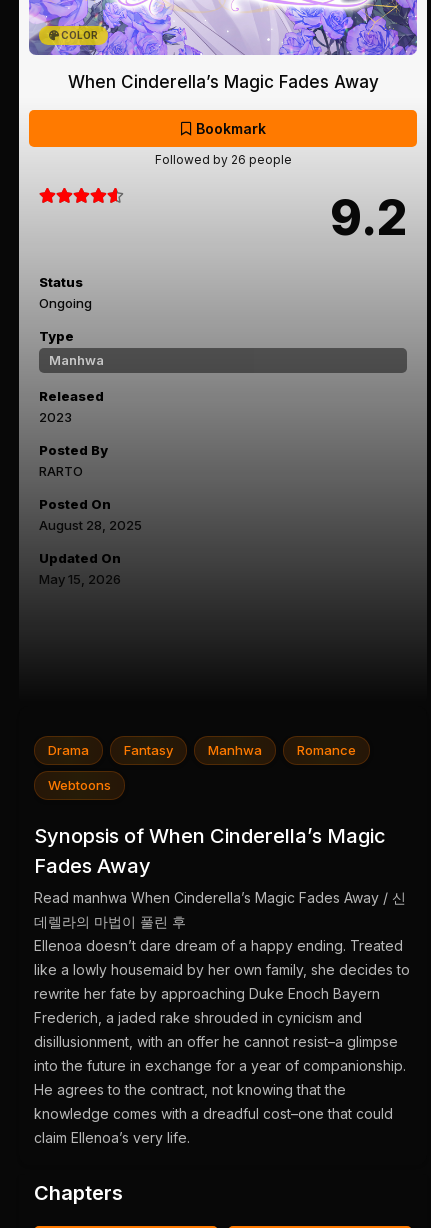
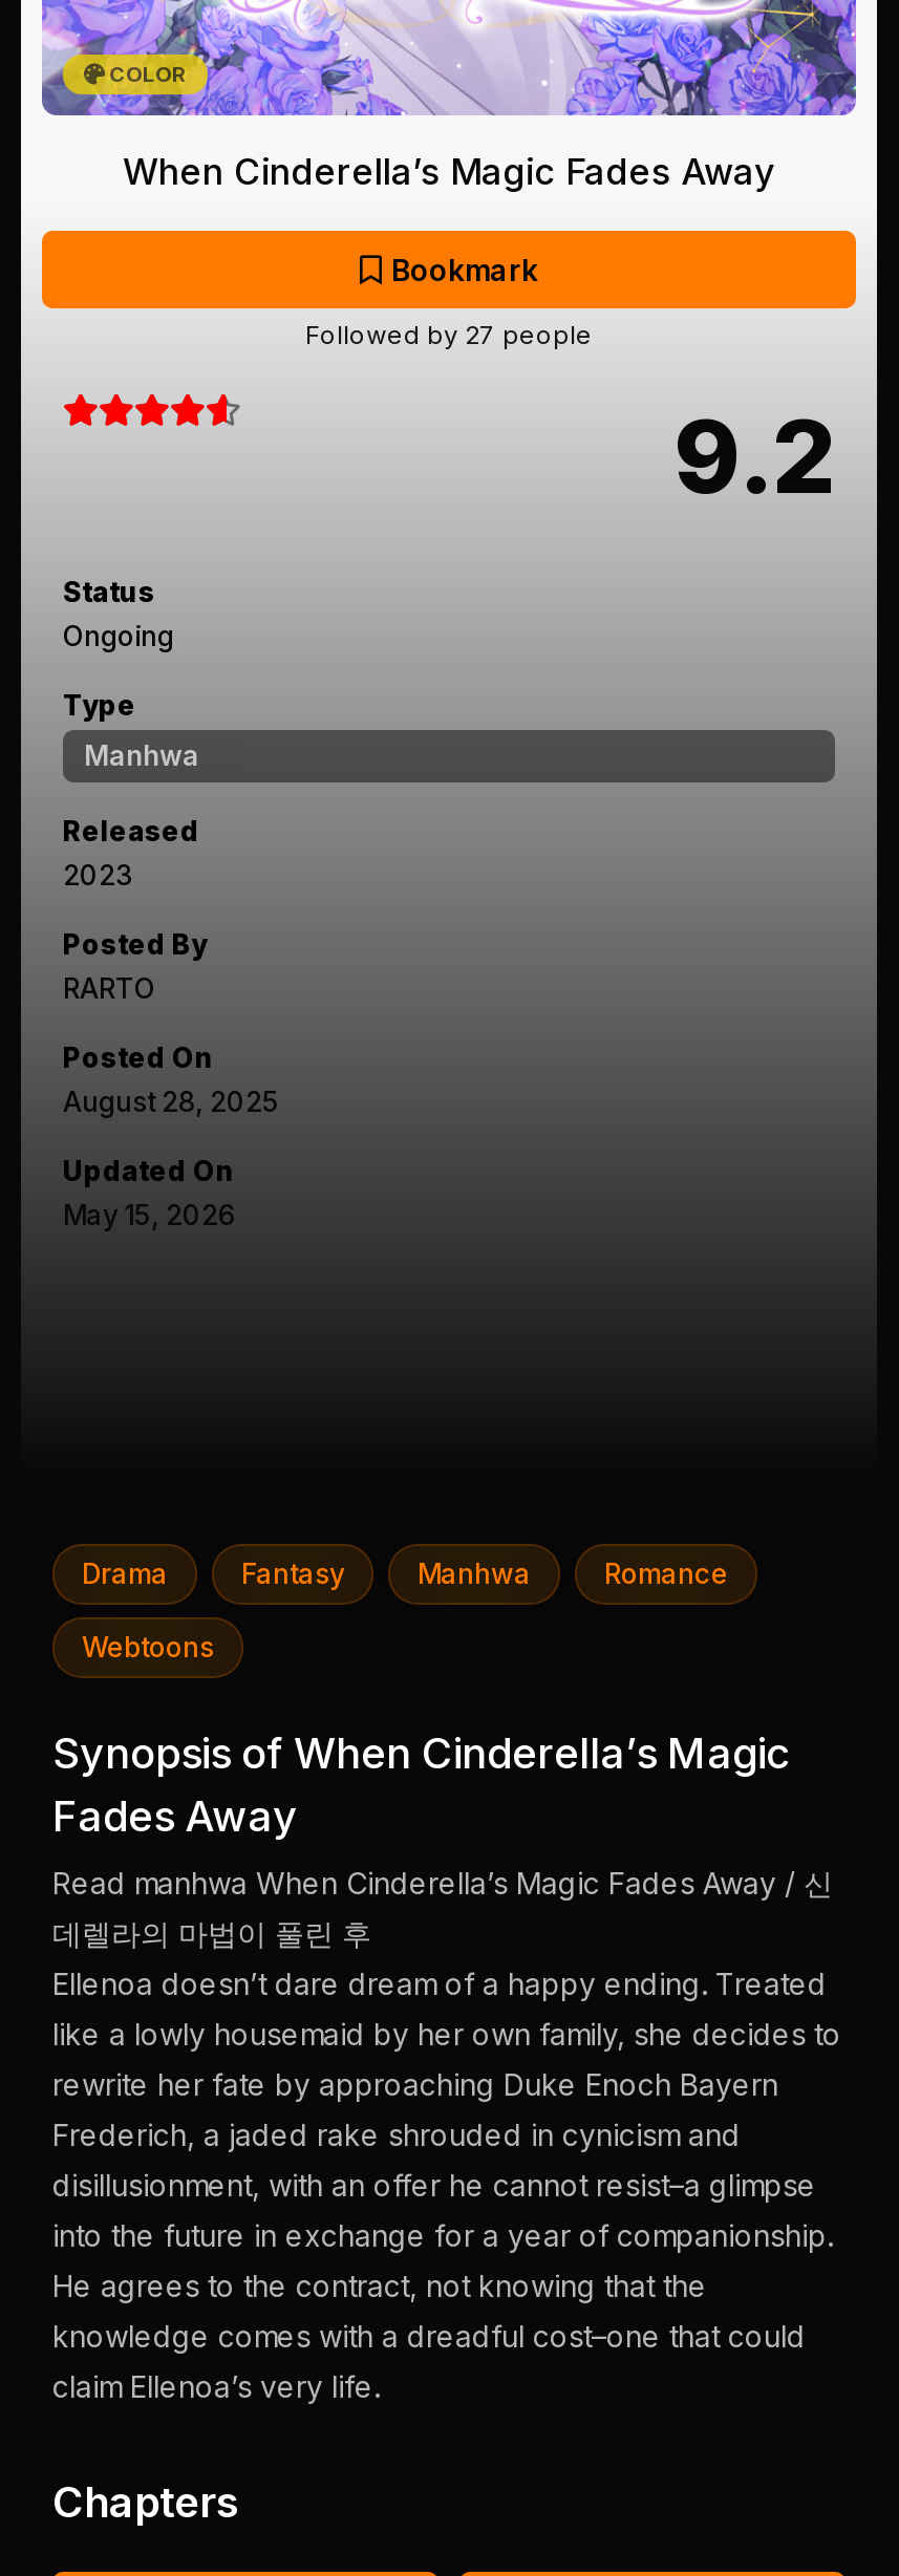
- Followed by 26 people
+ Followed by 27 people
